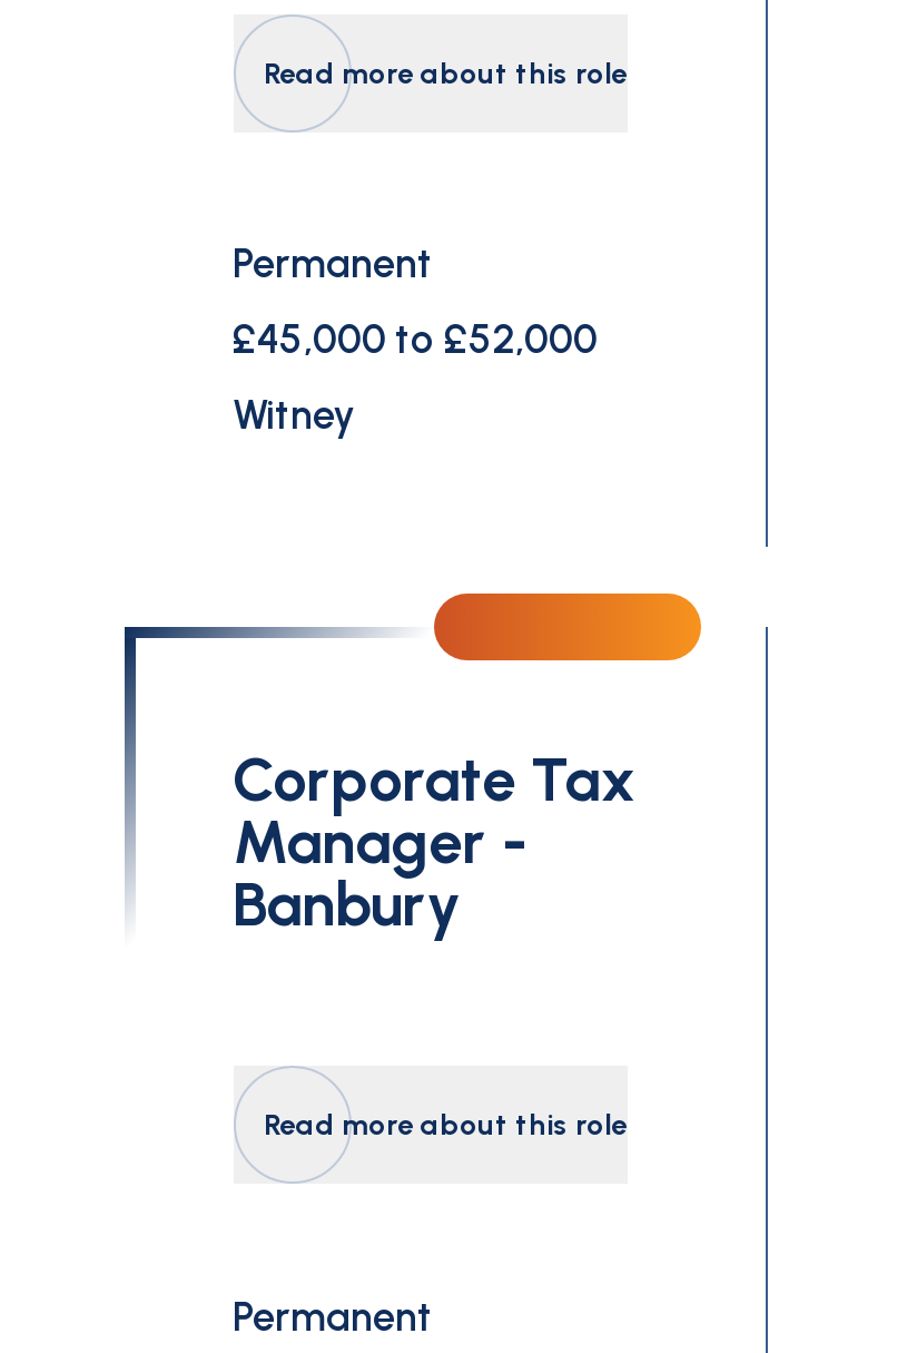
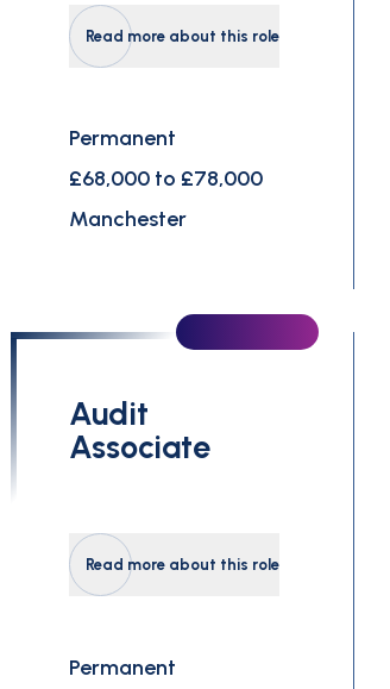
- £45,000 to £52,000
+ £68,000 to £78,000

- Witney
+ Manchester

- [image]
- Corporate Tax
- Manager -
- Banbury
+ [image]
+ Audit
+ Associate
